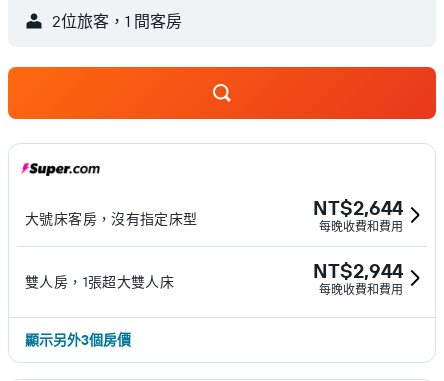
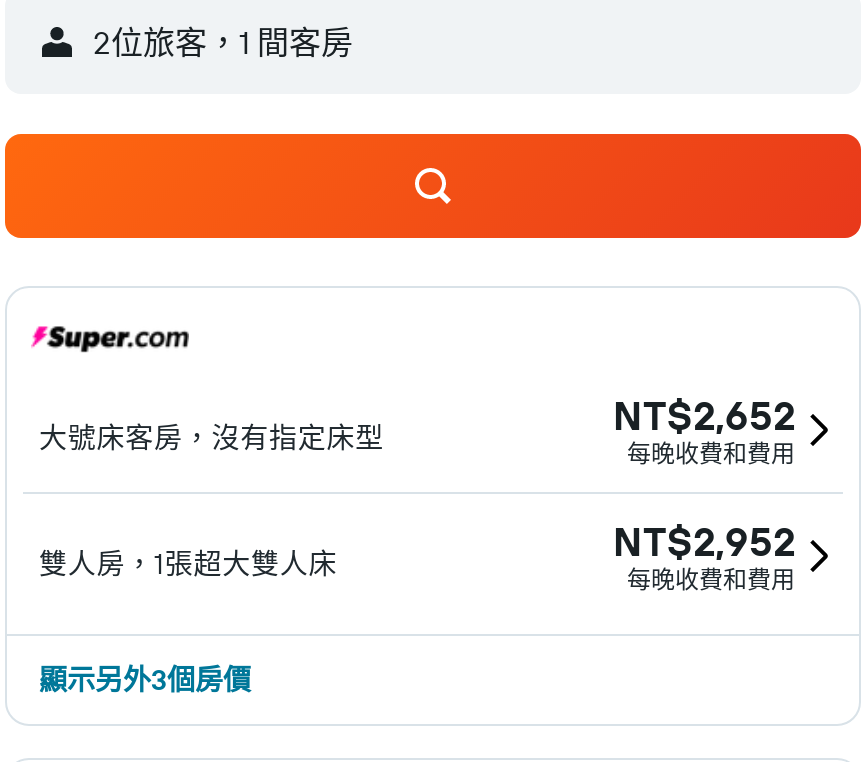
- NT$2,644
+ NT$2,652

- NT$2,944
+ NT$2,952
